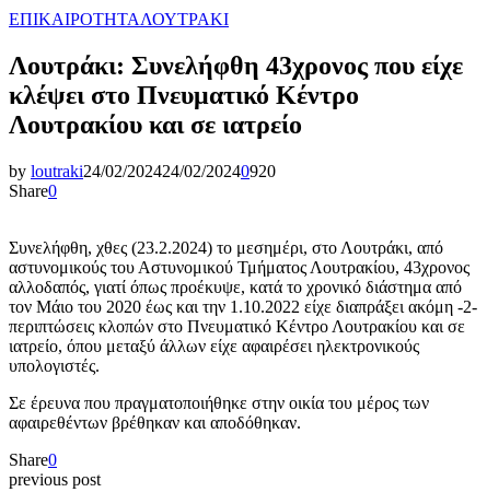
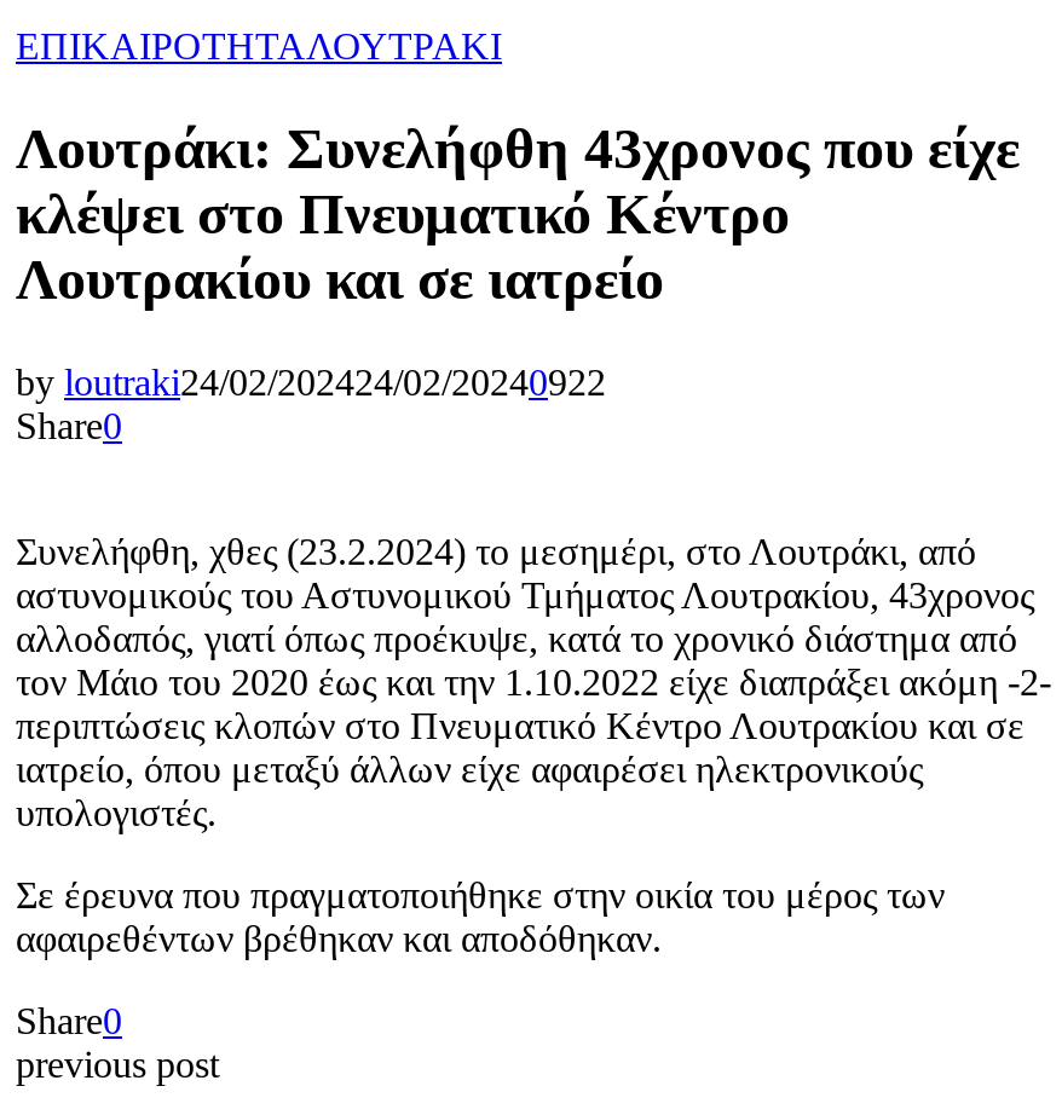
- by loutraki24/02/202424/02/20240920
+ by loutraki24/02/202424/02/20240922
